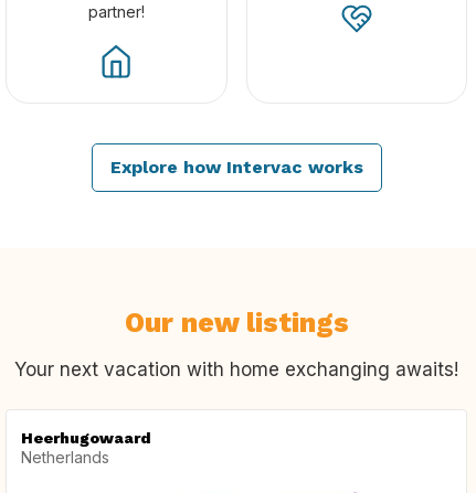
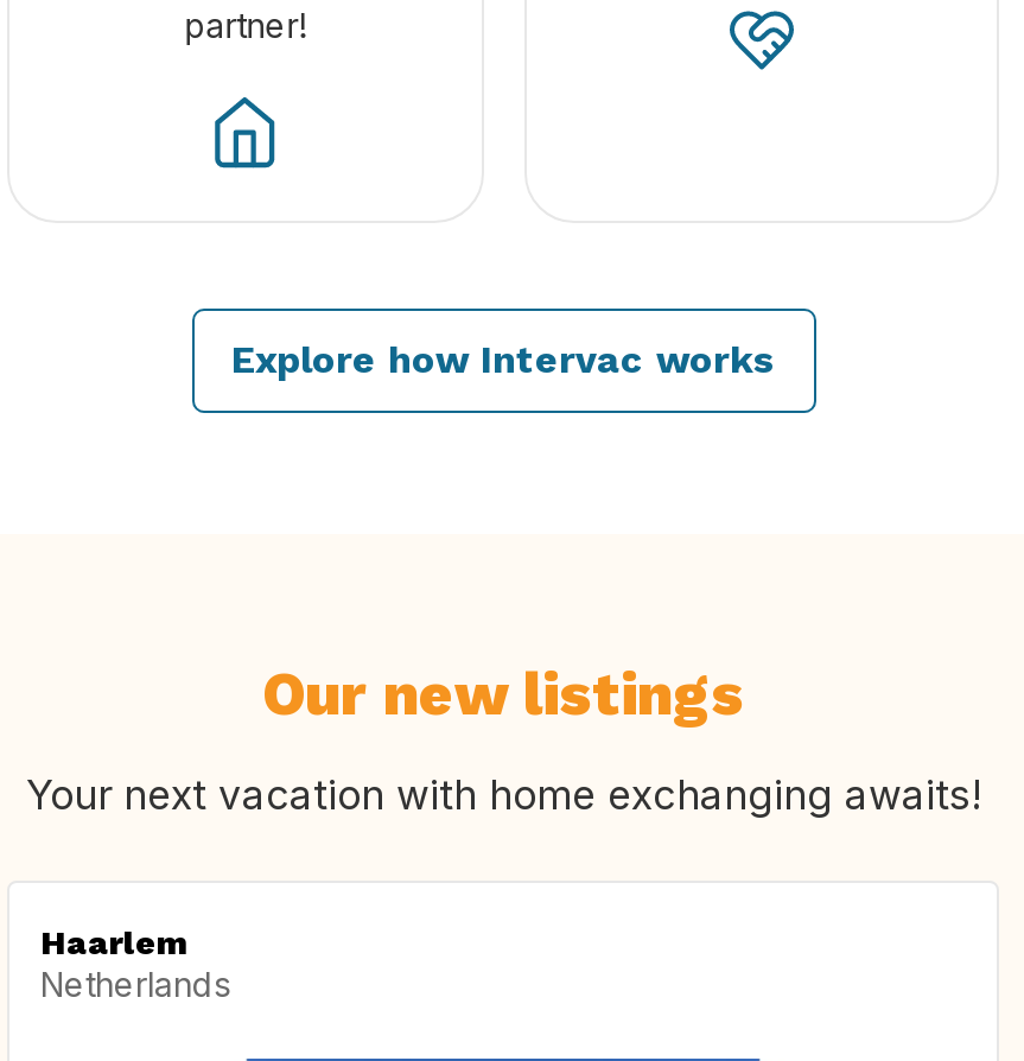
- Heerhugowaard
+ Haarlem
